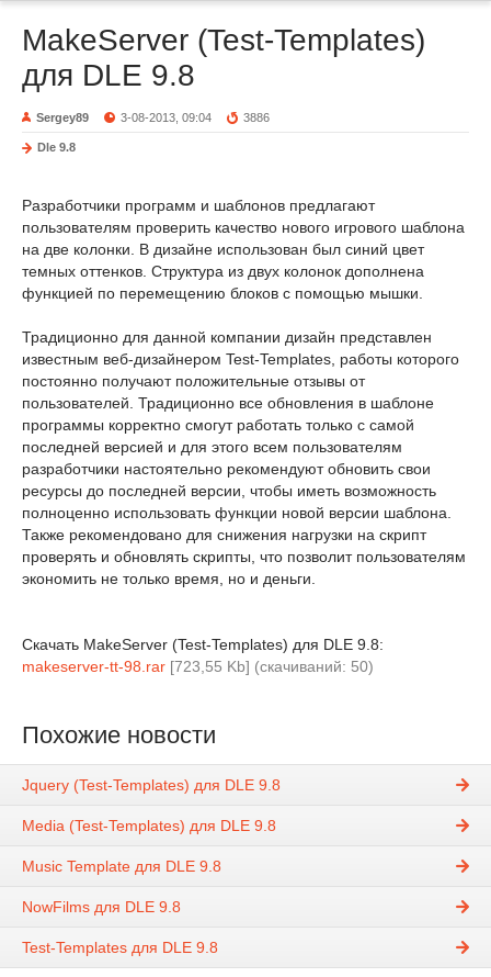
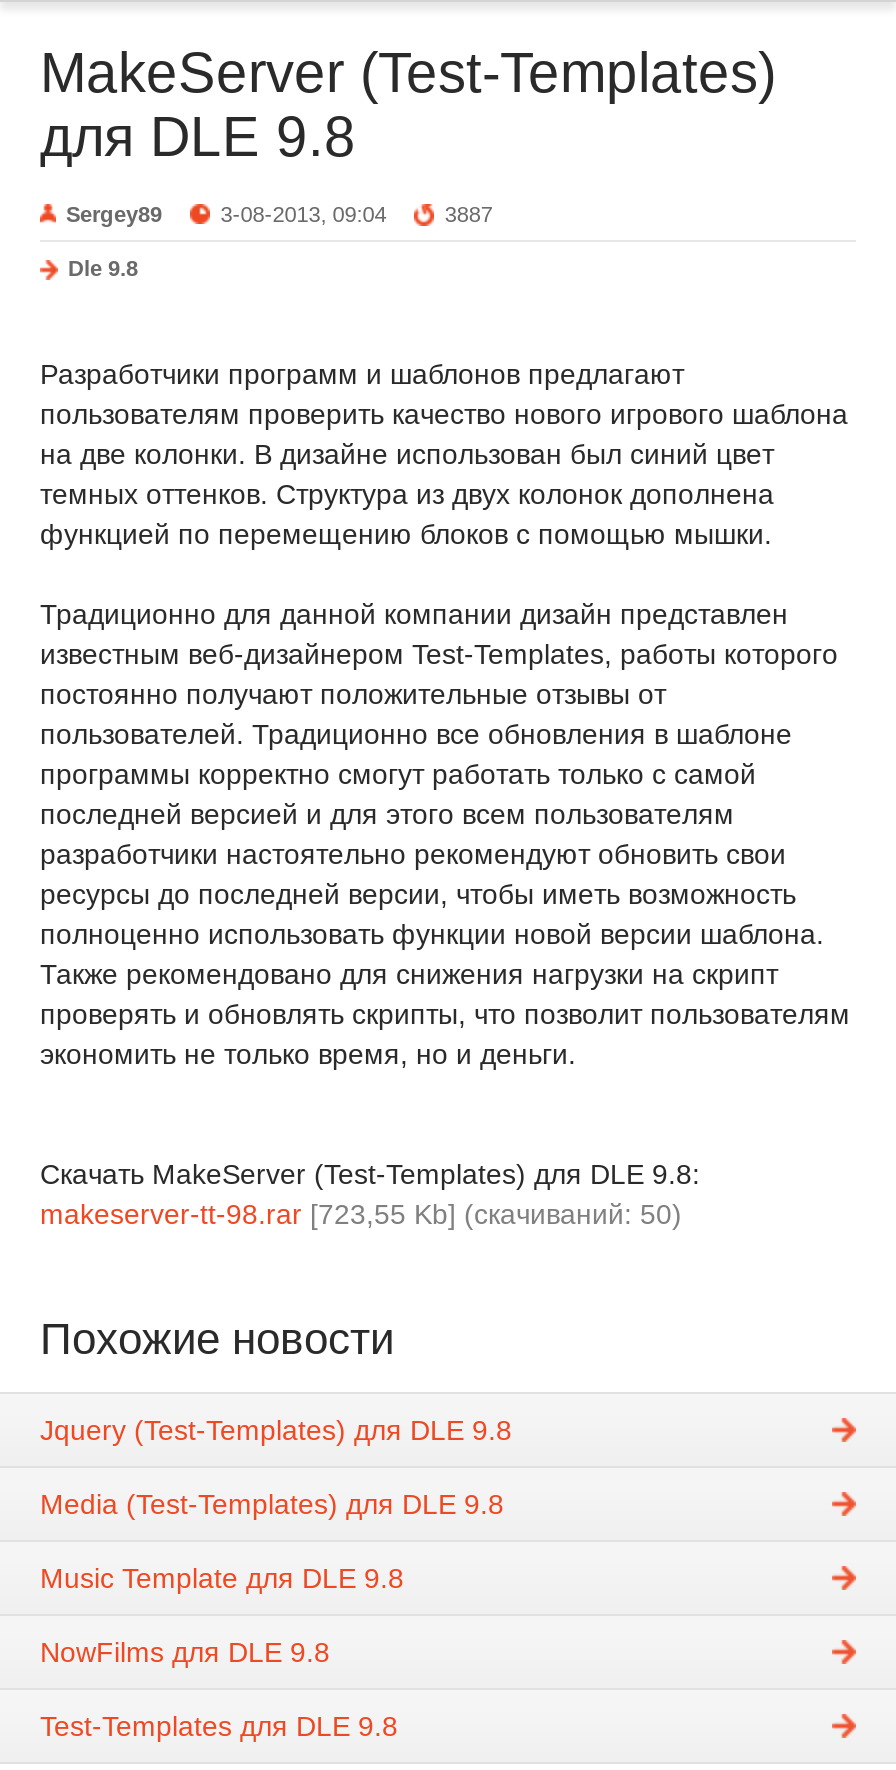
- 3886
+ 3887
